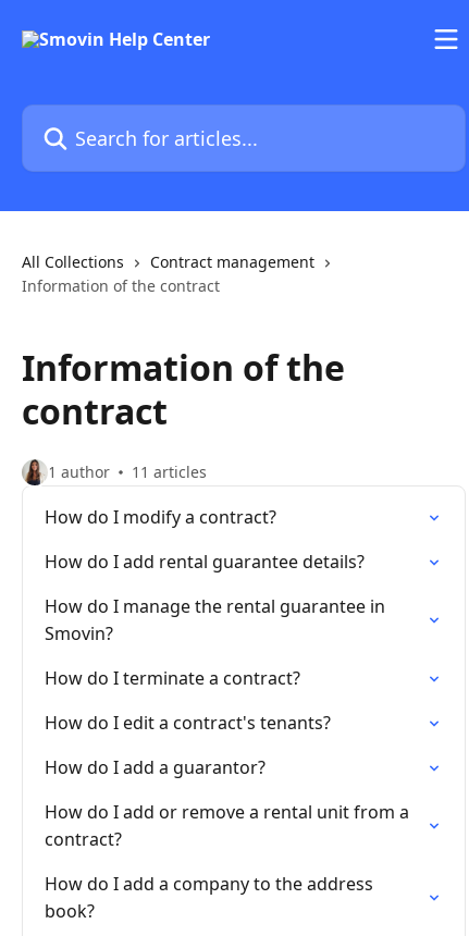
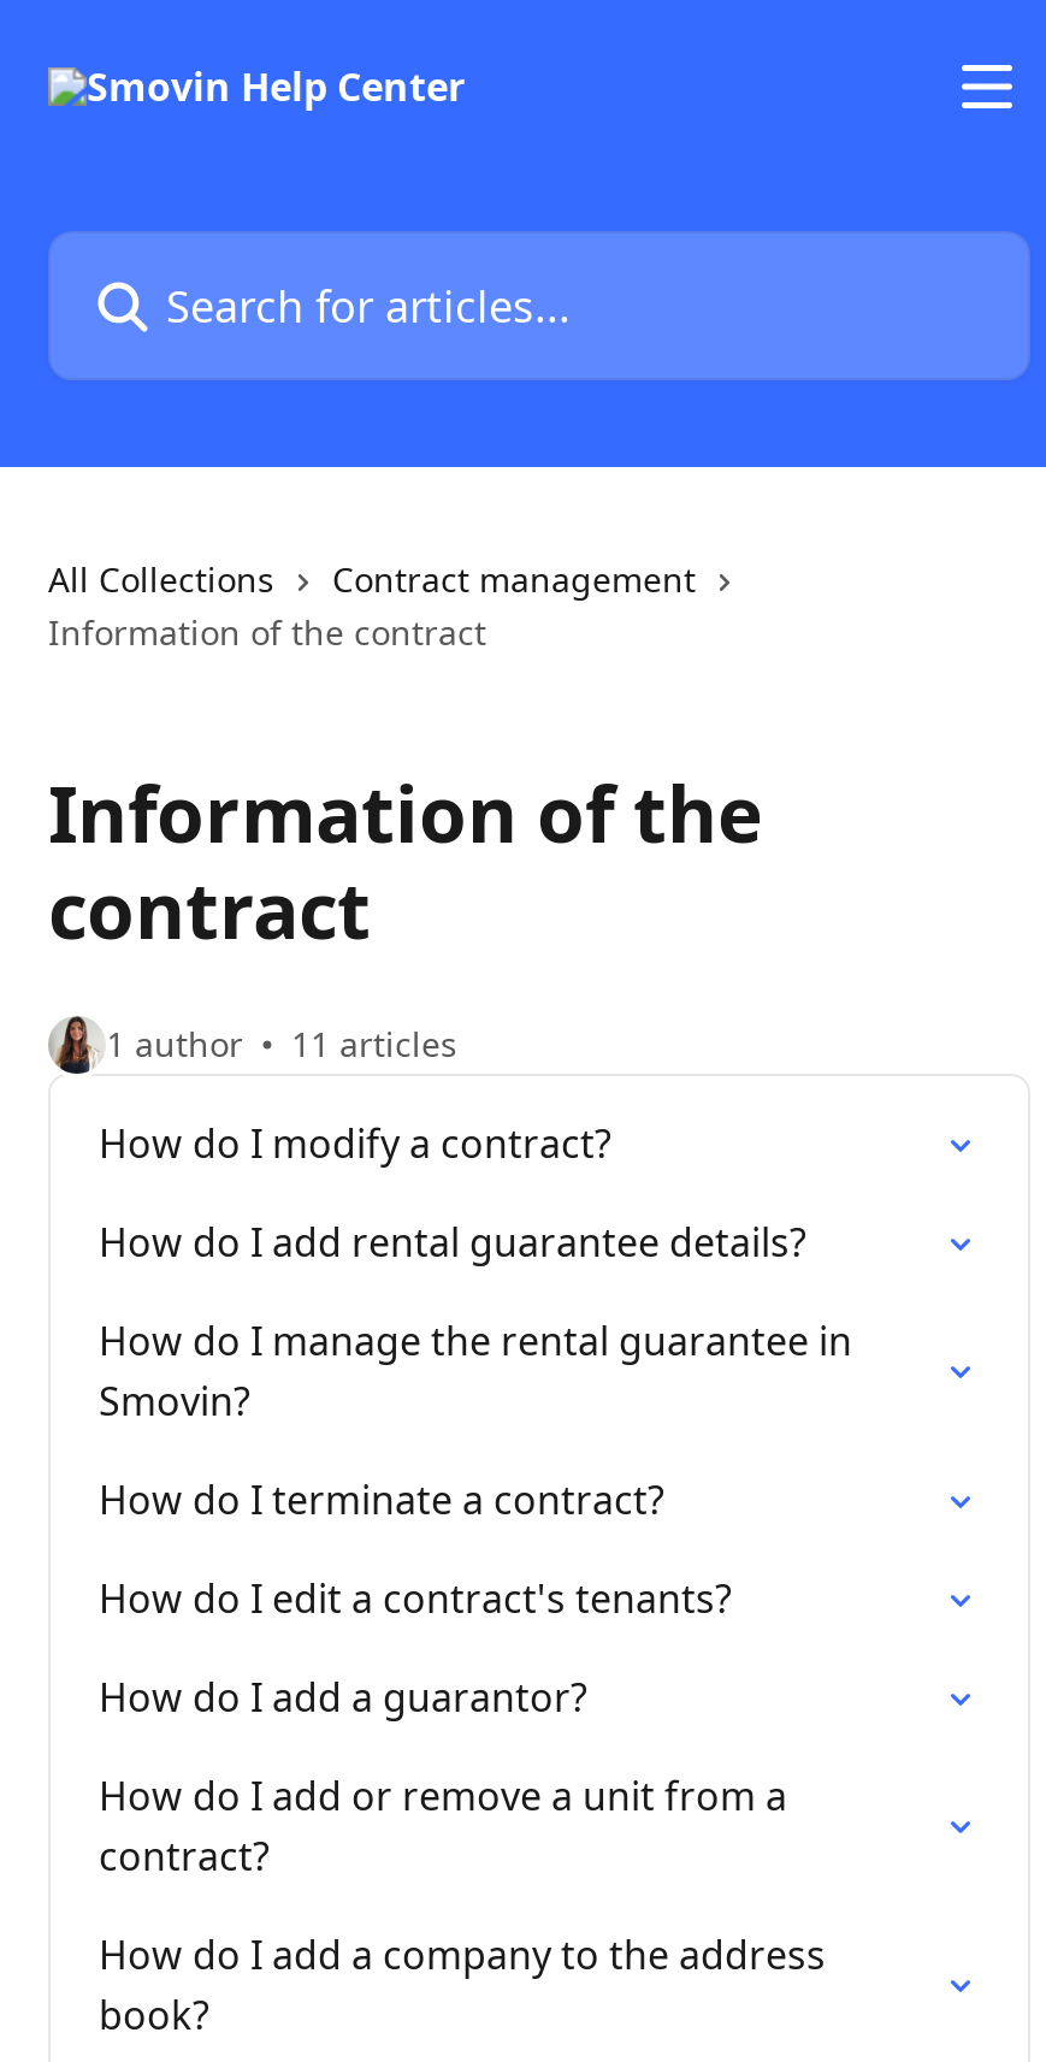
- How do I add or remove a rental unit from a
+ How do I add or remove a unit from a
